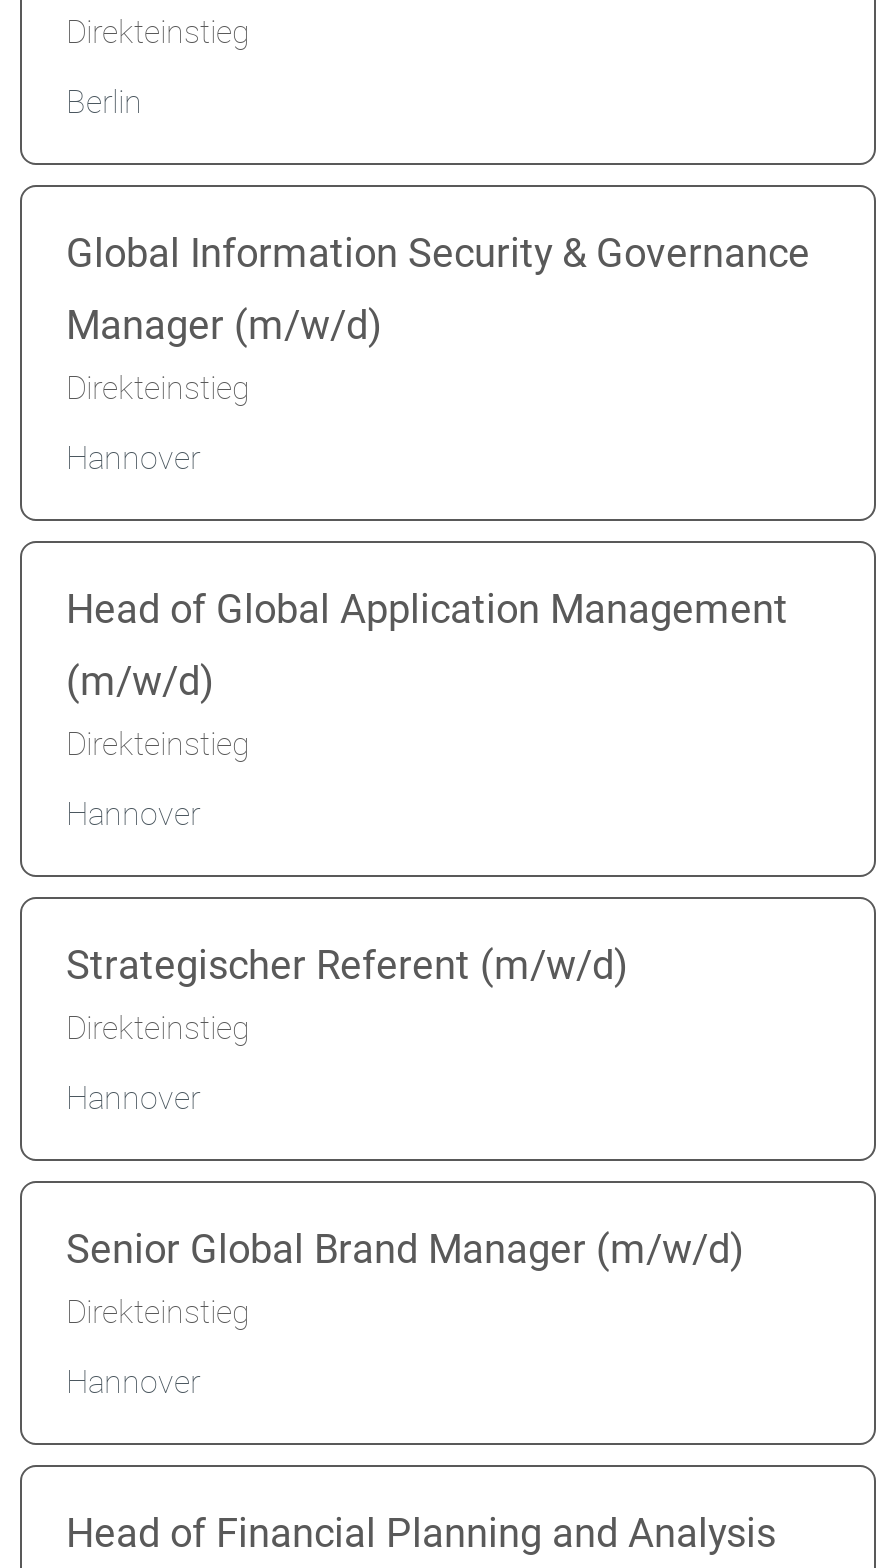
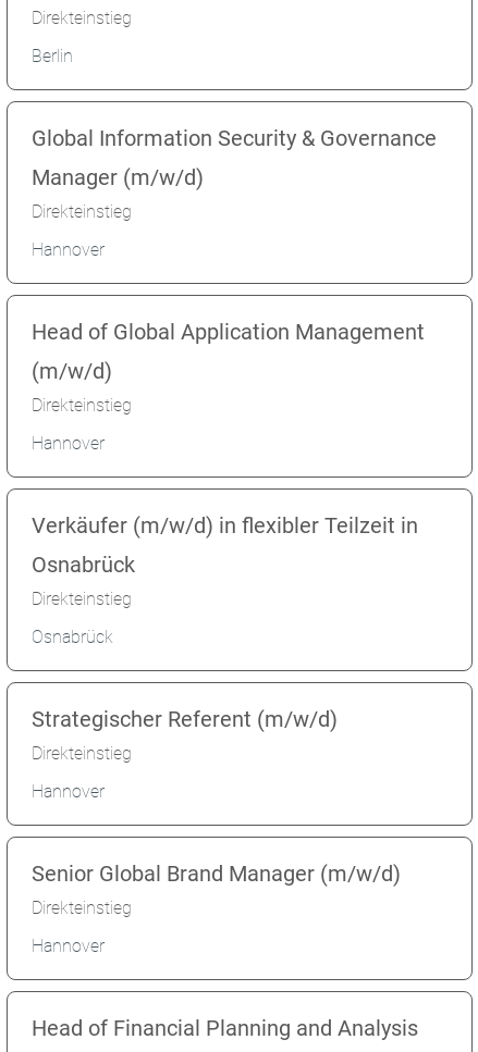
+ Verkäufer (m/w/d) in flexibler Teilzeit in
+ Osnabrück
+ Direkteinstieg
+ Osnabrück
